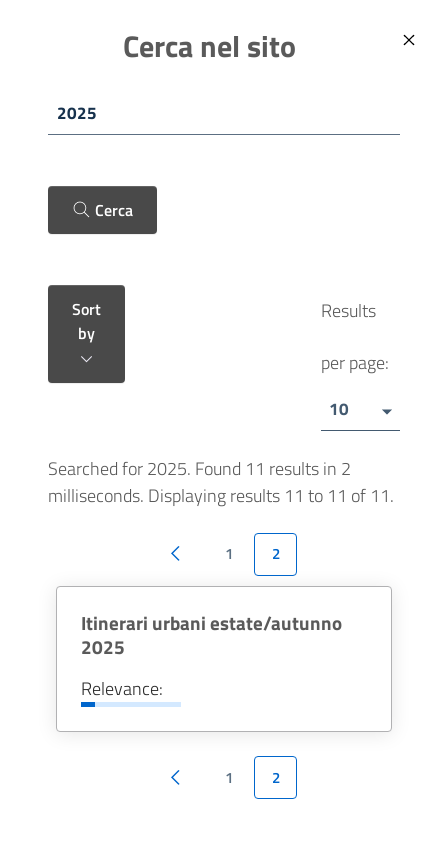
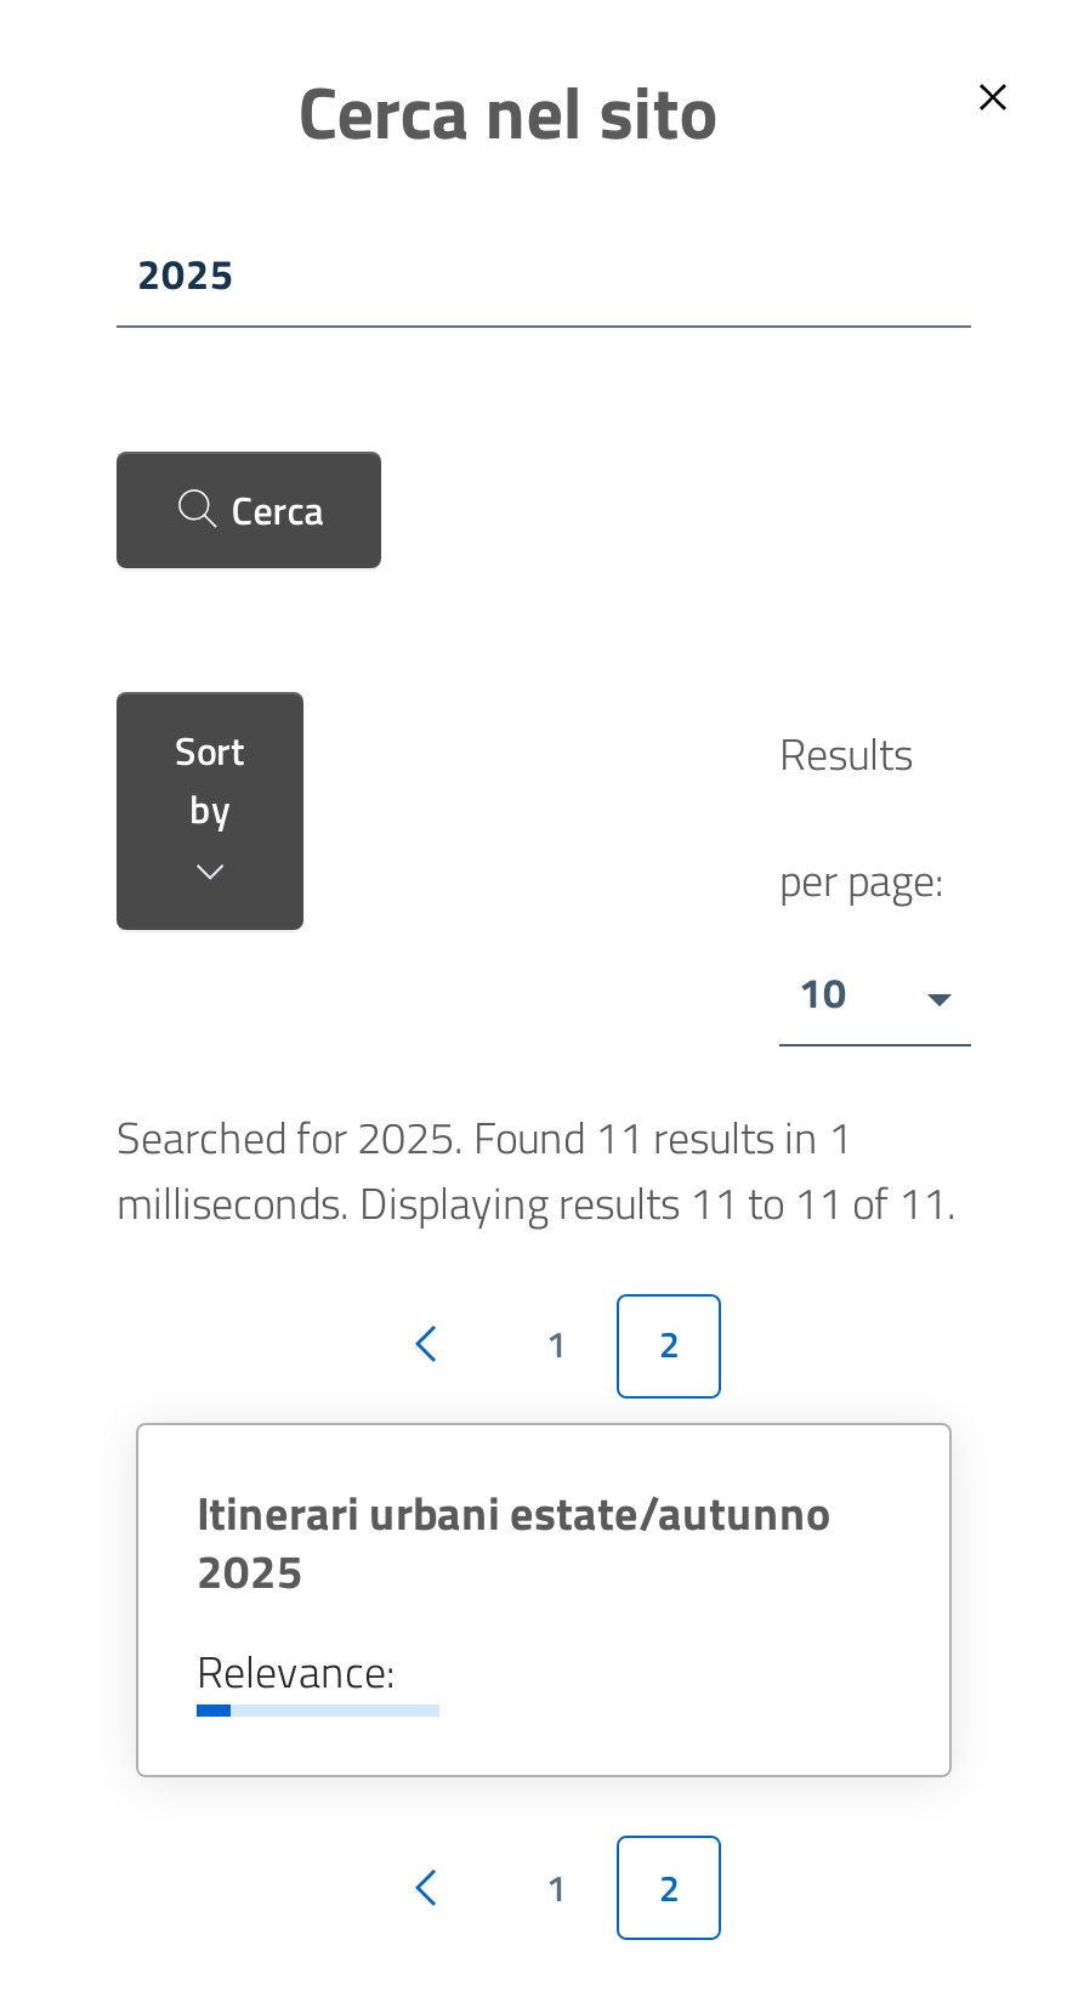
- Searched for 2025. Found 11 results in 2
+ Searched for 2025. Found 11 results in 1
